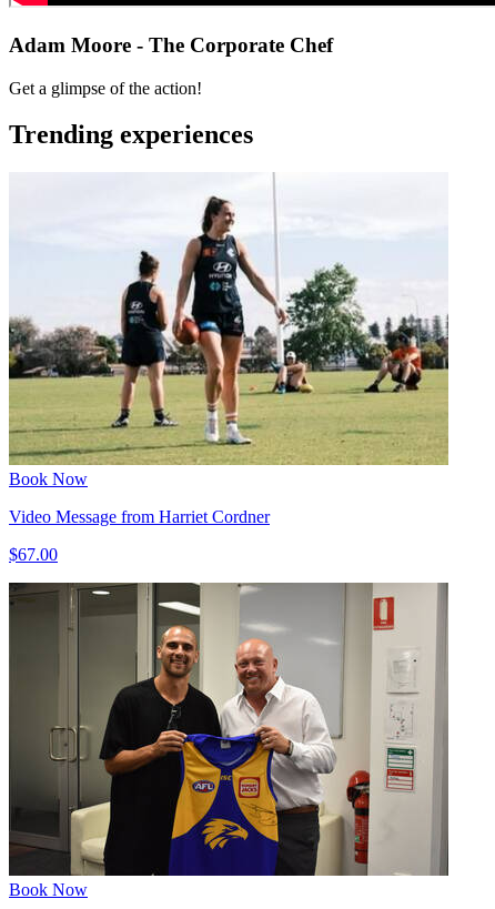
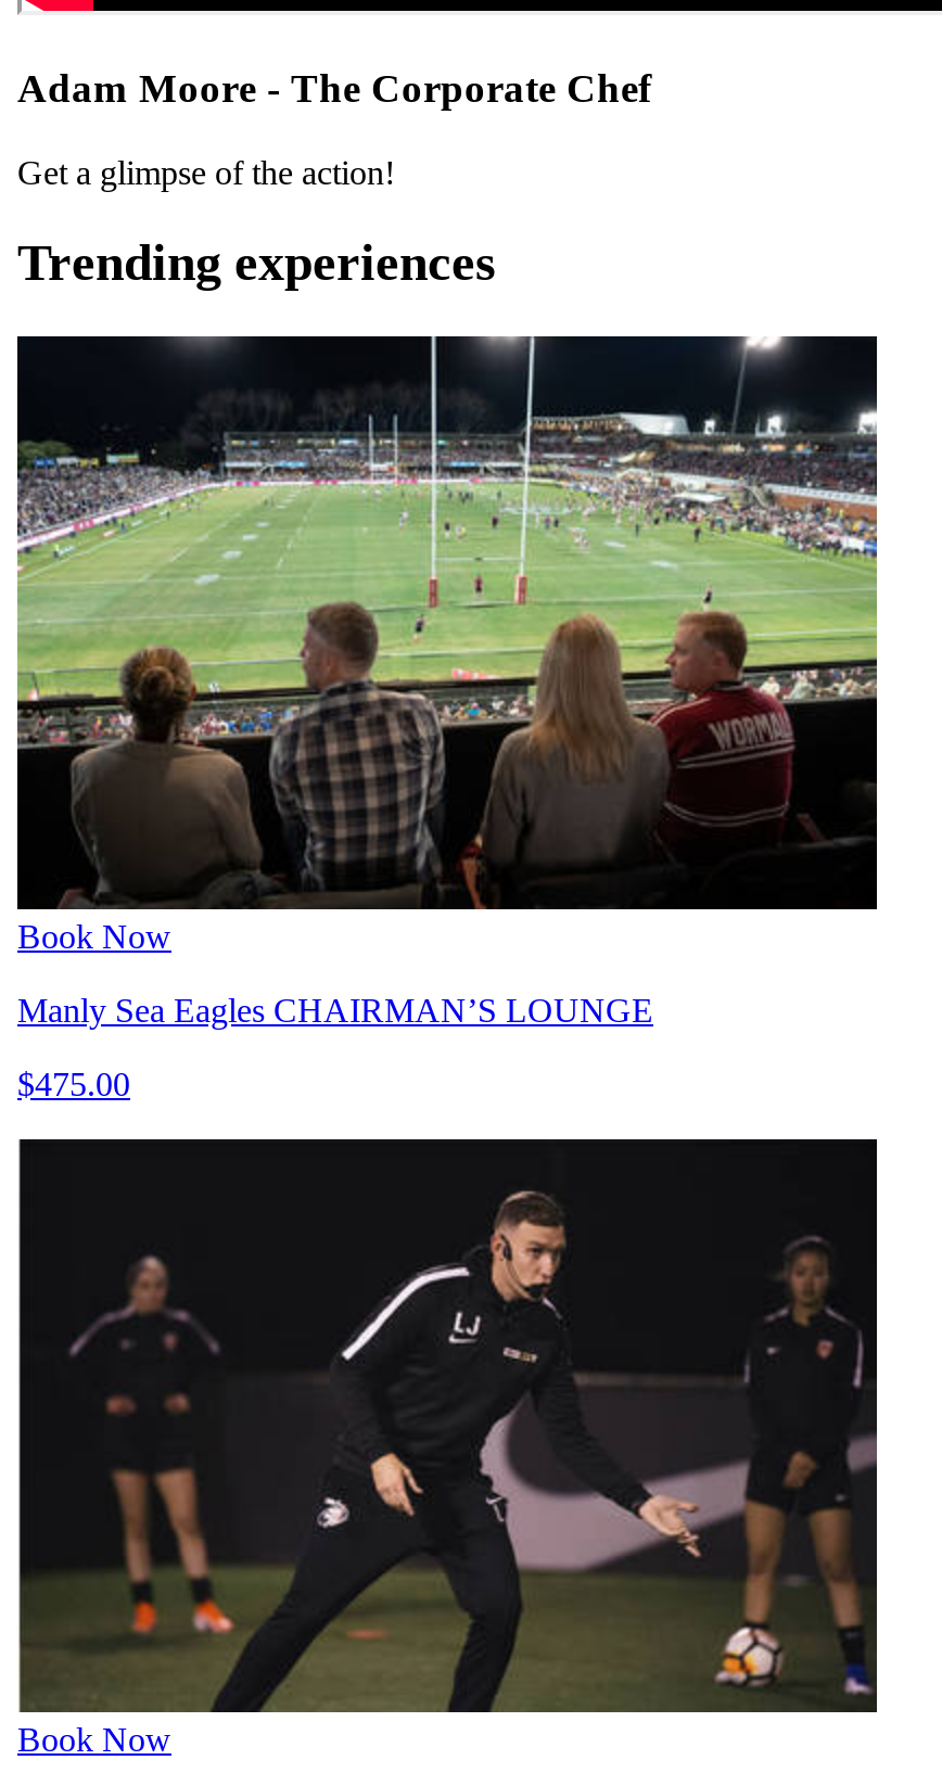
- [image]
- Video Message from Harriet Cordner
+ [image]
+ Manly Sea Eagles CHAIRMAN’S LOUNGE

- $67.00
+ $475.00

- [image]
+ [image]
